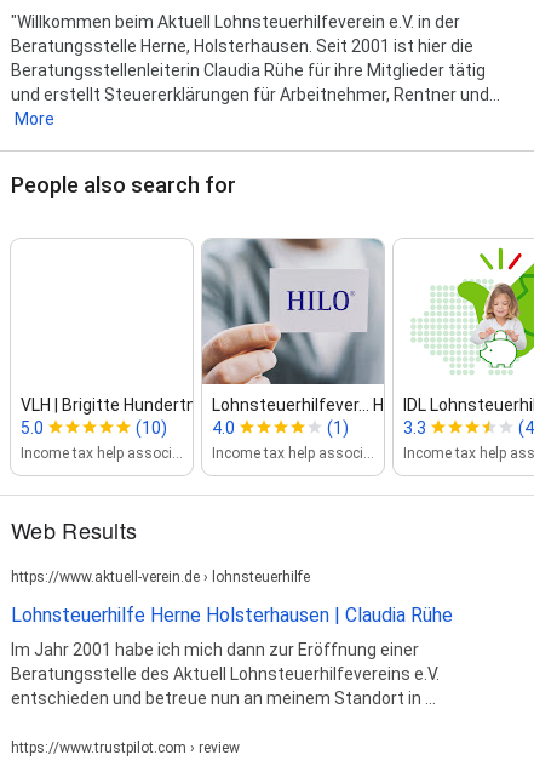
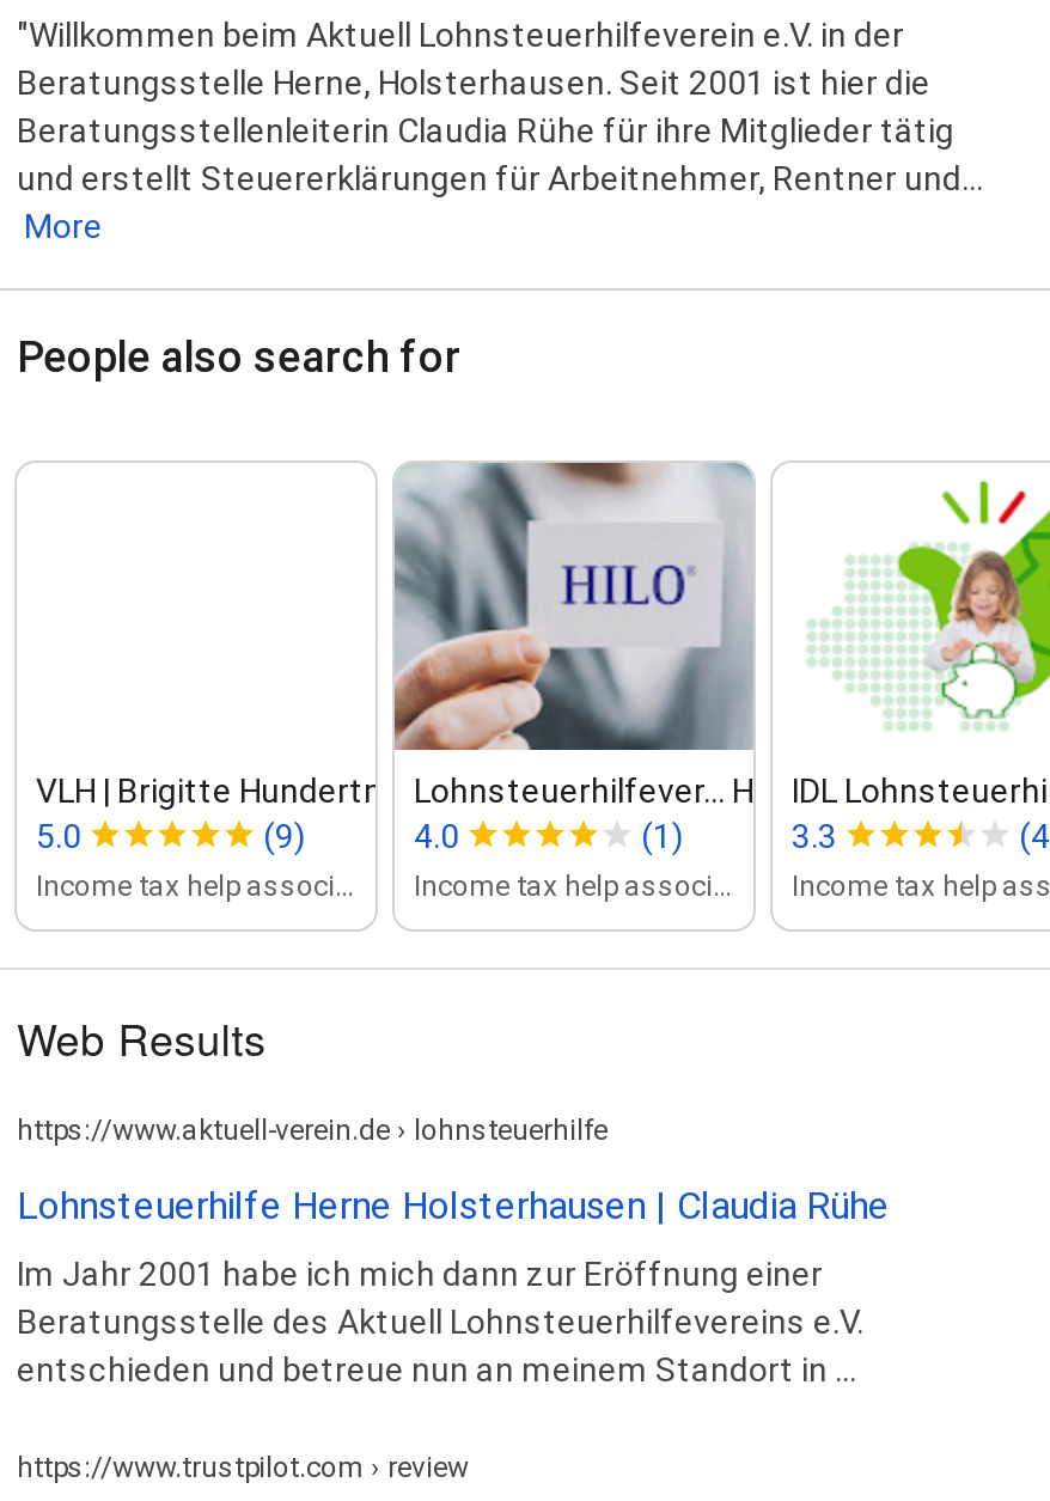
- (10)
+ (9)
